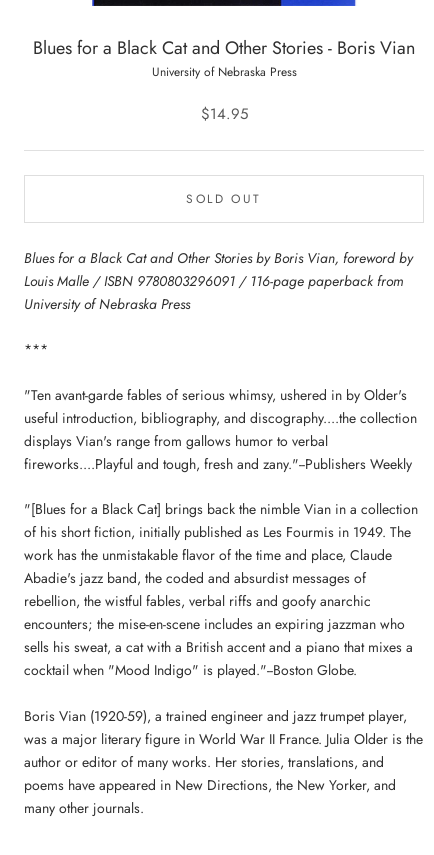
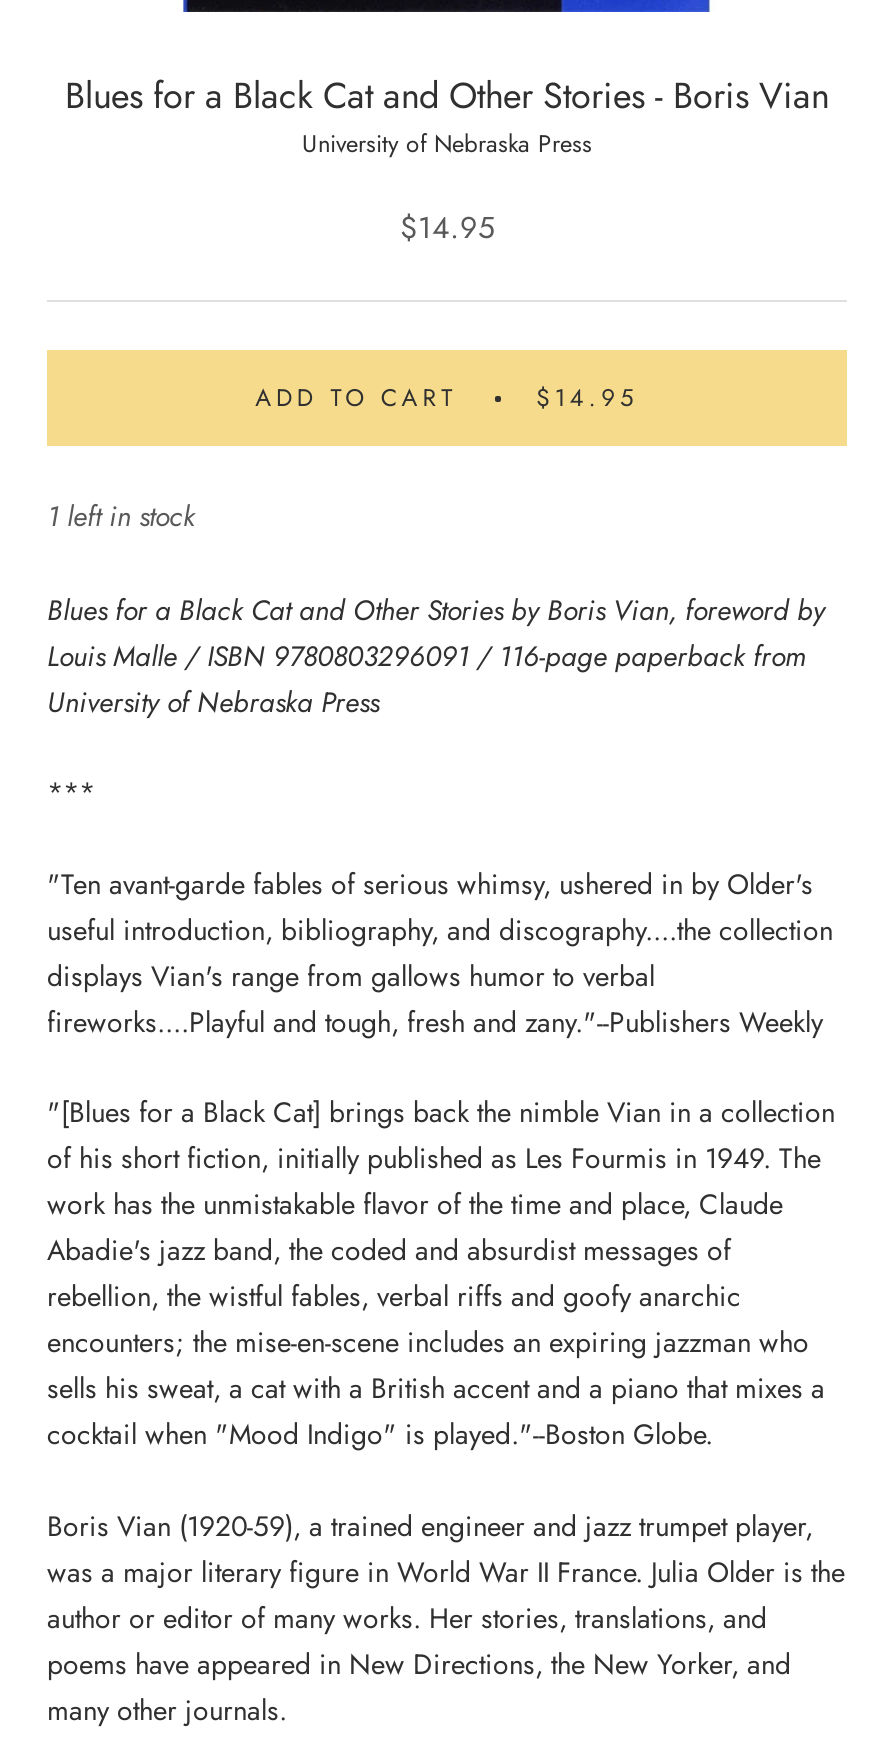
- SOLD OUT
+ ADD TO CART
+ $14.95
+ 1 left in stock
